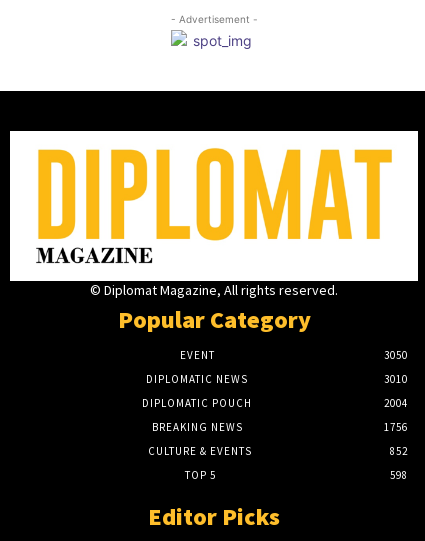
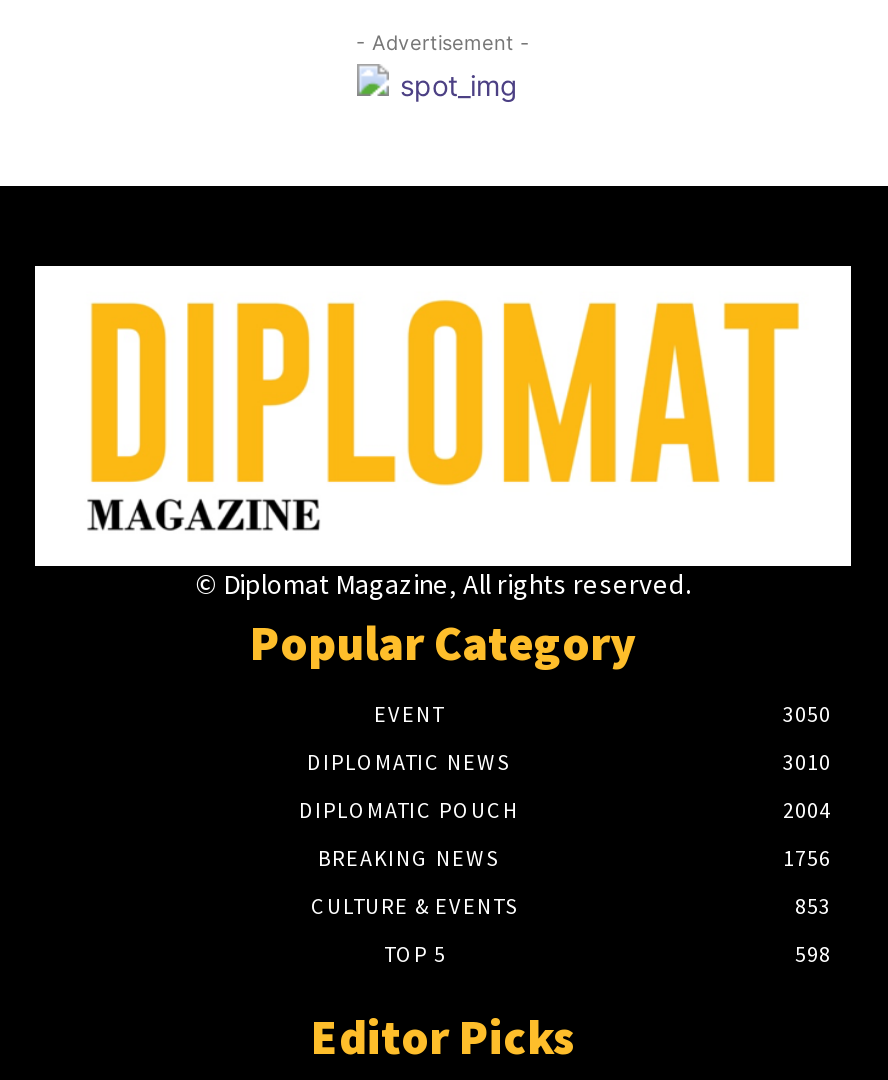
- 852
+ 853
